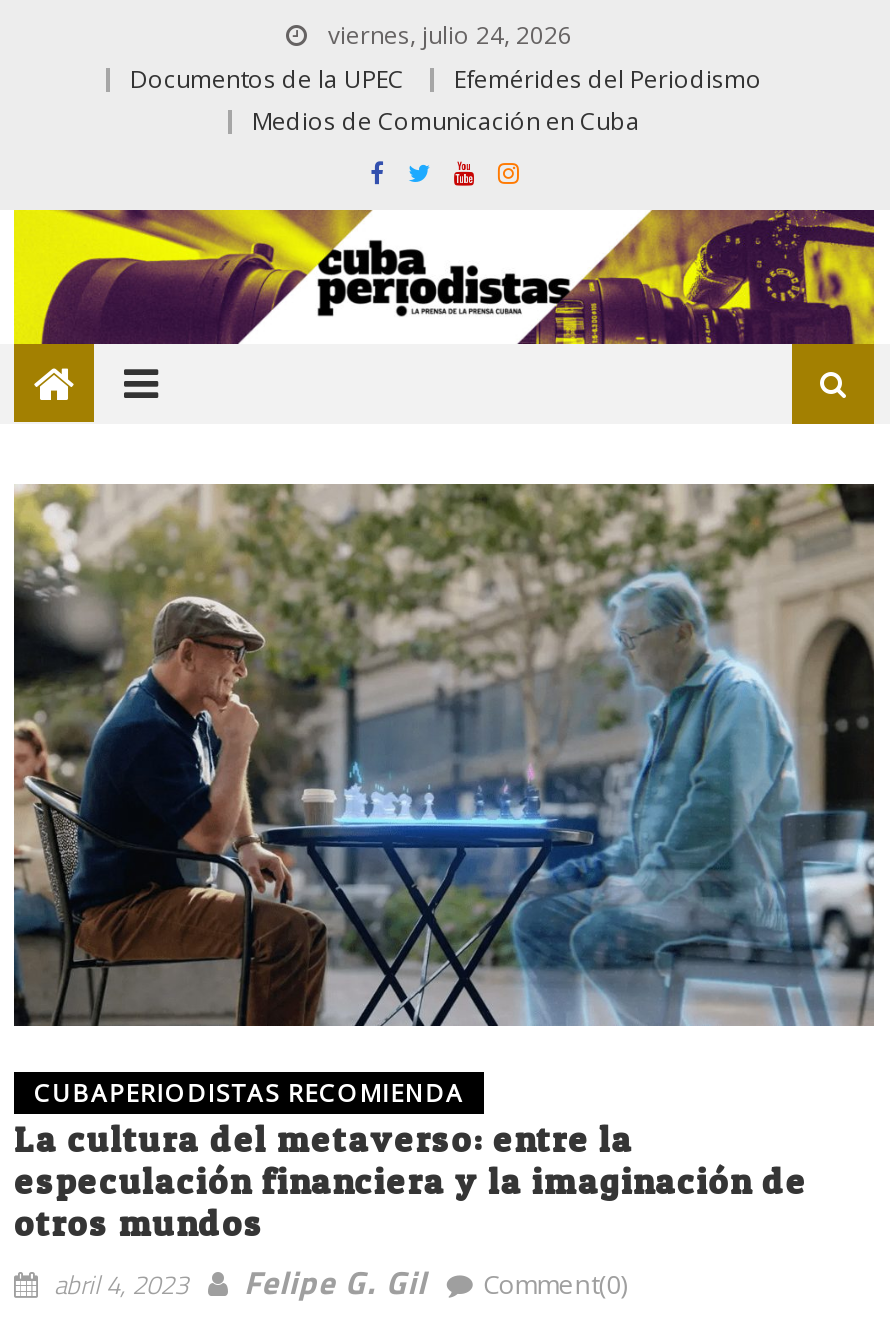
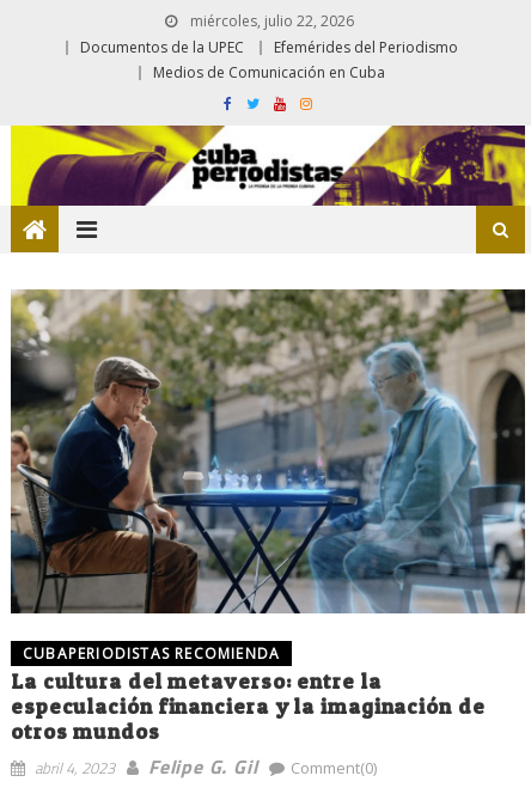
- viernes, julio 24, 2026
+ miércoles, julio 22, 2026
